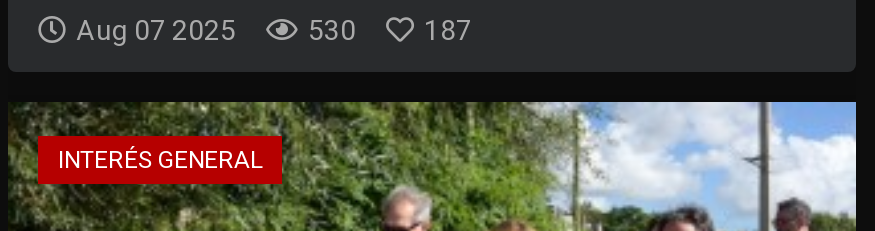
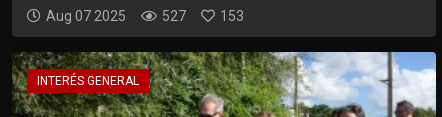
- 530
+ 527

- 187
+ 153
